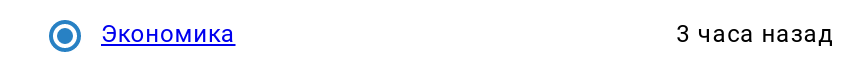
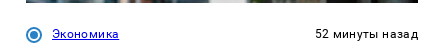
- 3 часа назад
+ 52 минуты назад
